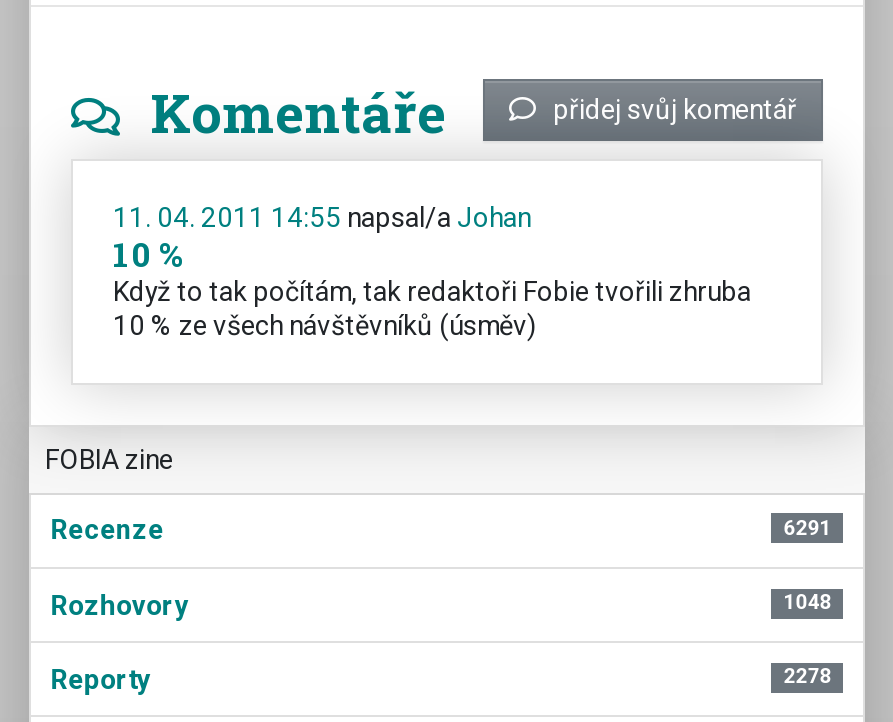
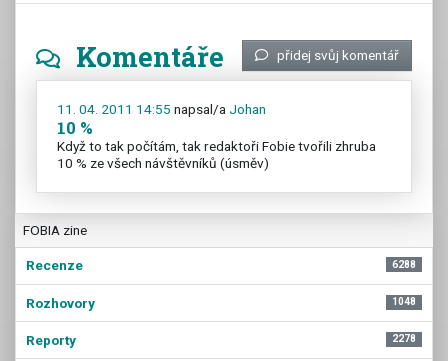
- 6291
+ 6288
